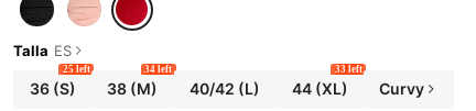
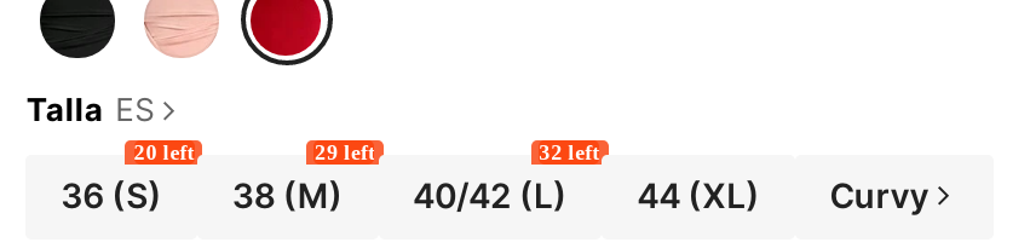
- 25 left
+ 20 left

- 34 left
+ 29 left

+ 32 left

- 33 left
